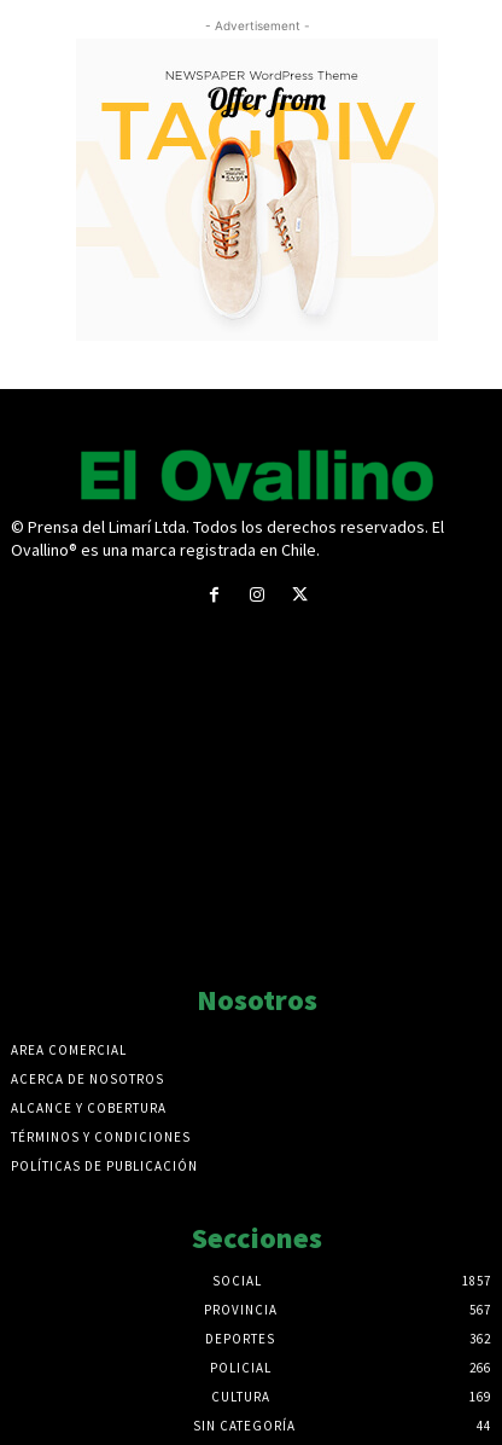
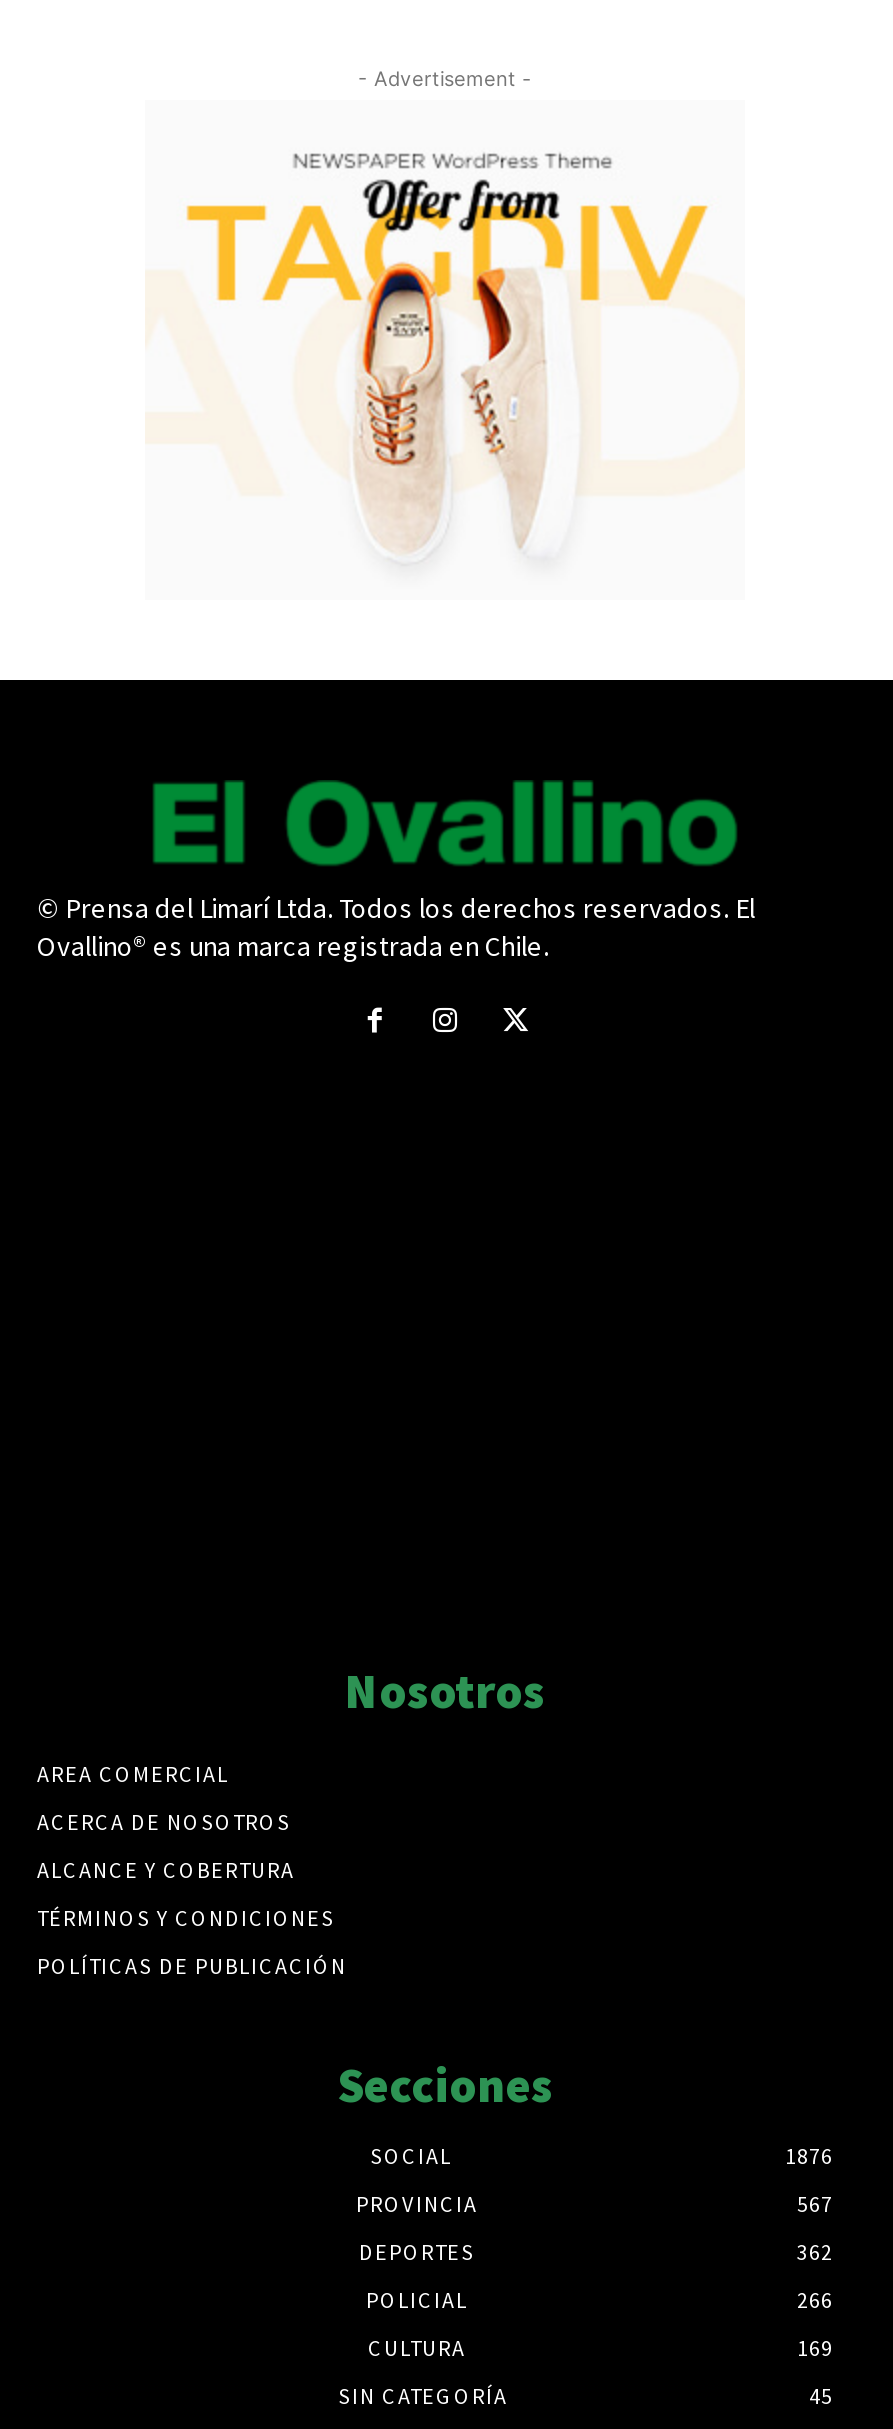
- 1857
+ 1876

- 44
+ 45
